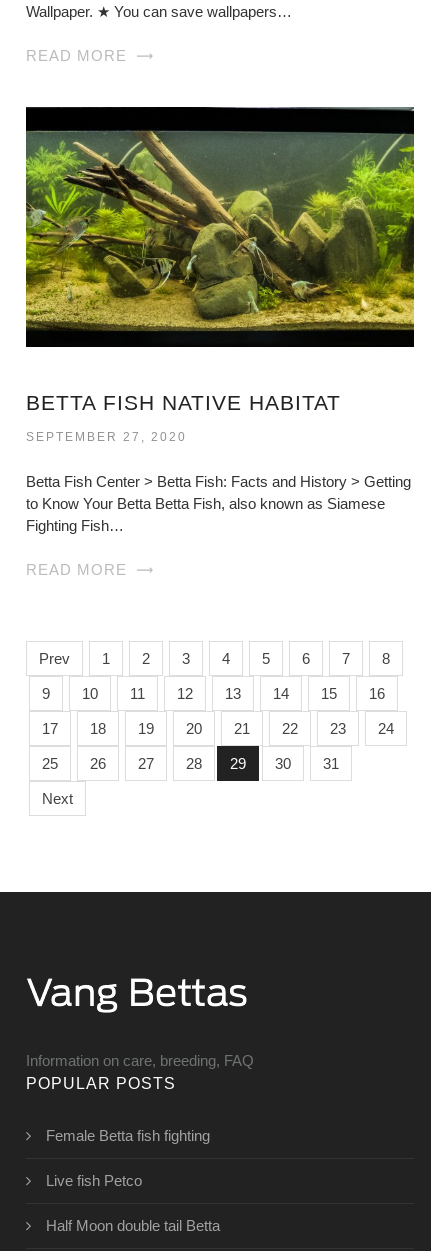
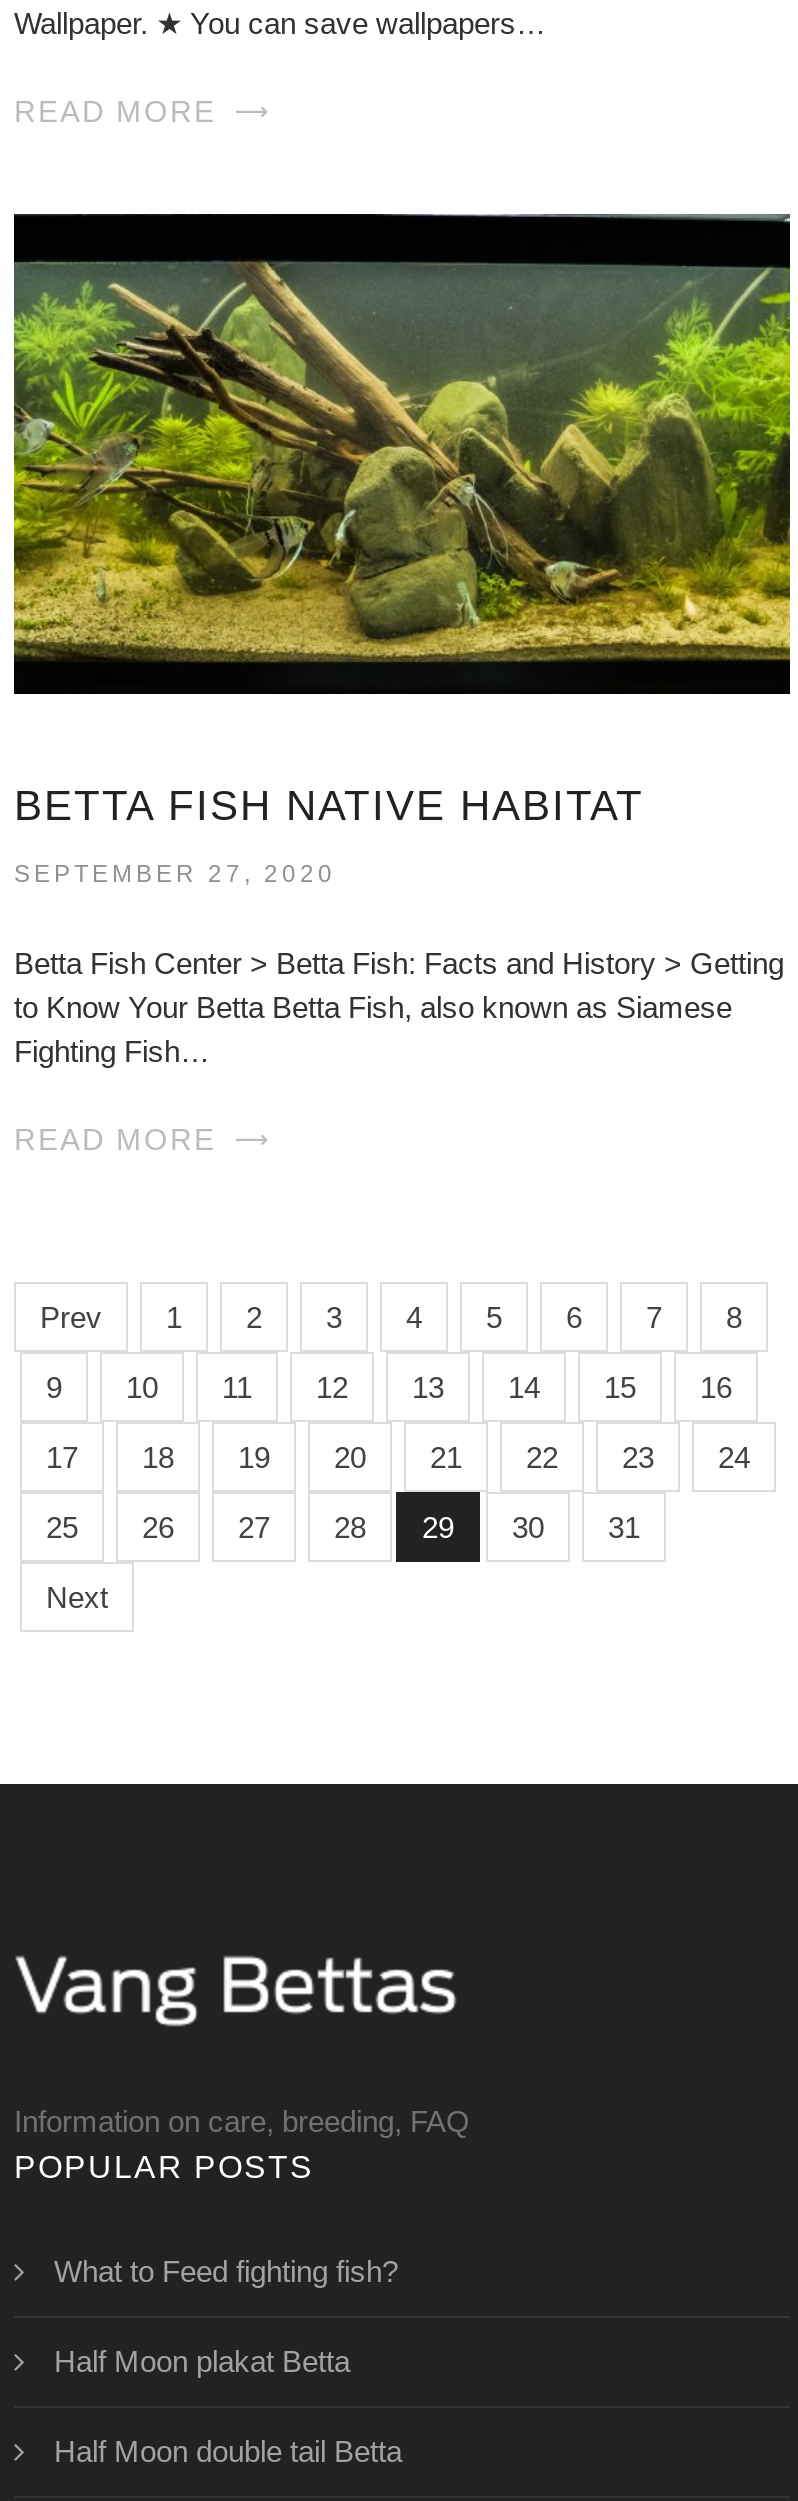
- Female Betta fish fighting
+ What to Feed fighting fish?

- Live fish Petco
+ Half Moon plakat Betta
